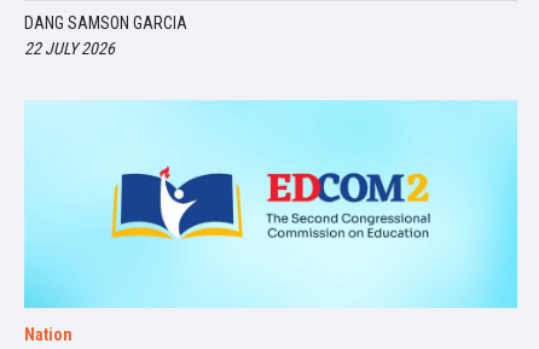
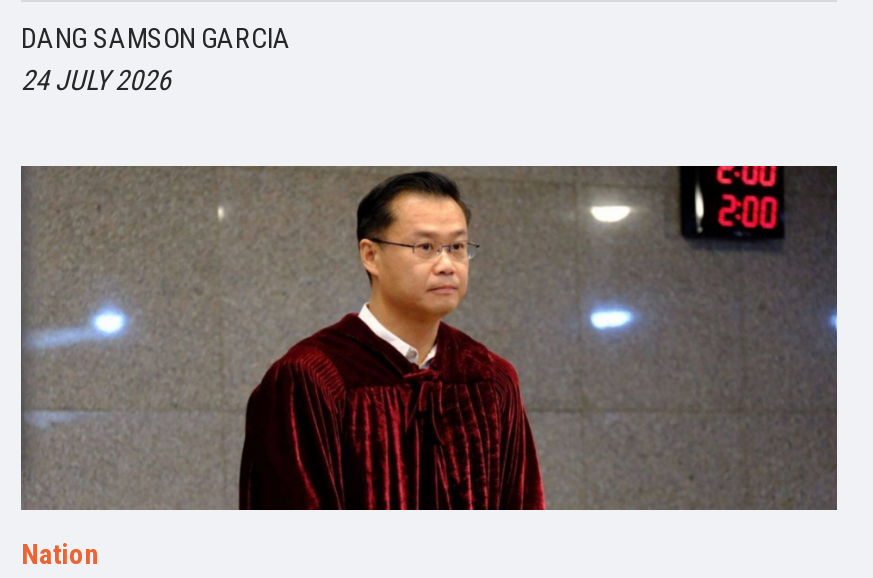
- 22 JULY 2026
+ 24 JULY 2026

- [image]
+ [image]
